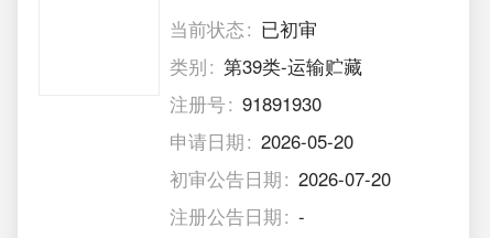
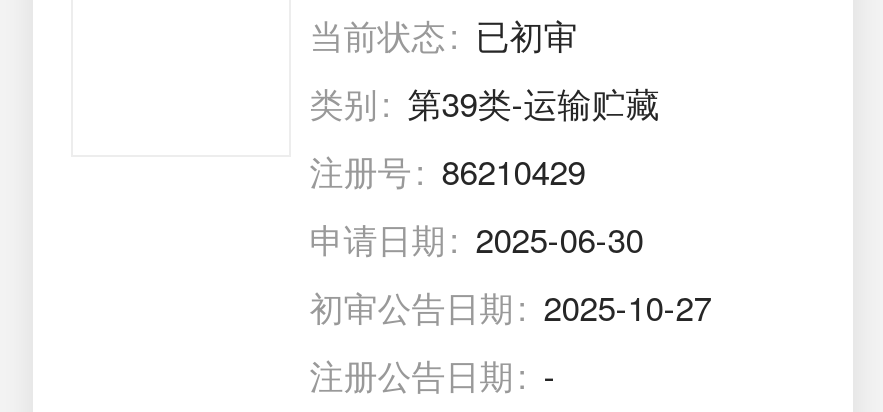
- 注册号 91891930
+ 注册号 86210429

- 申请日期 2026-05-20
+ 申请日期 2025-06-30

- 初审公告日期 2026-07-20
+ 初审公告日期 2025-10-27
